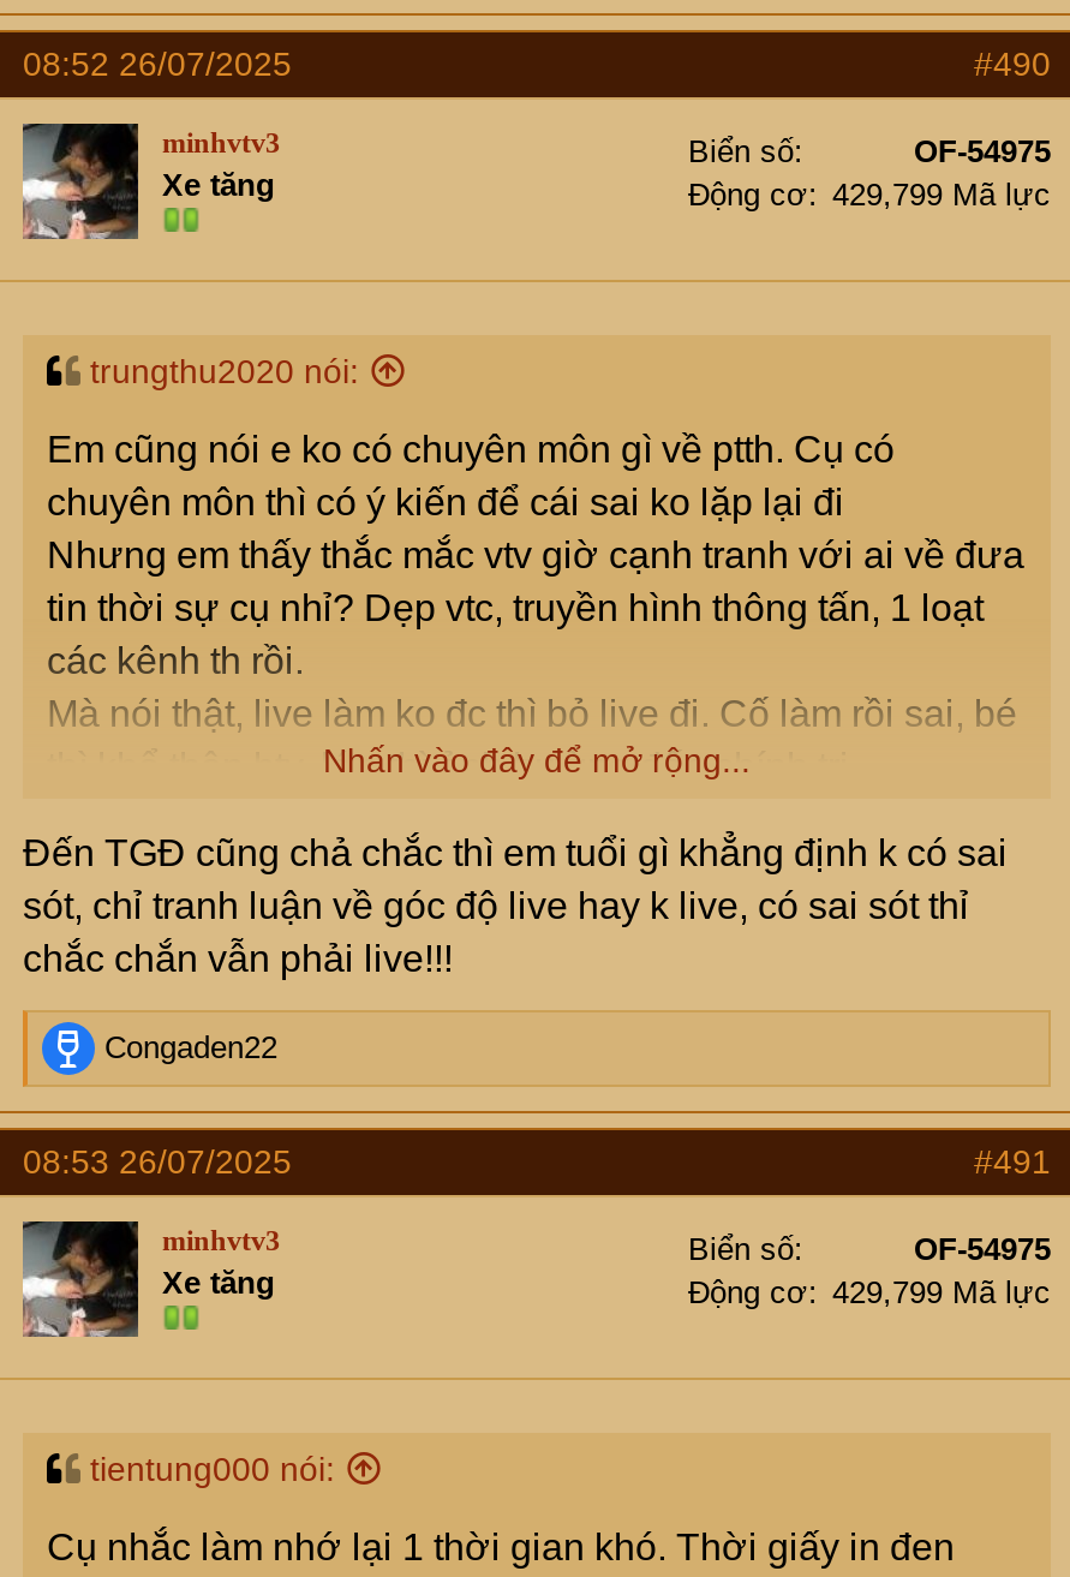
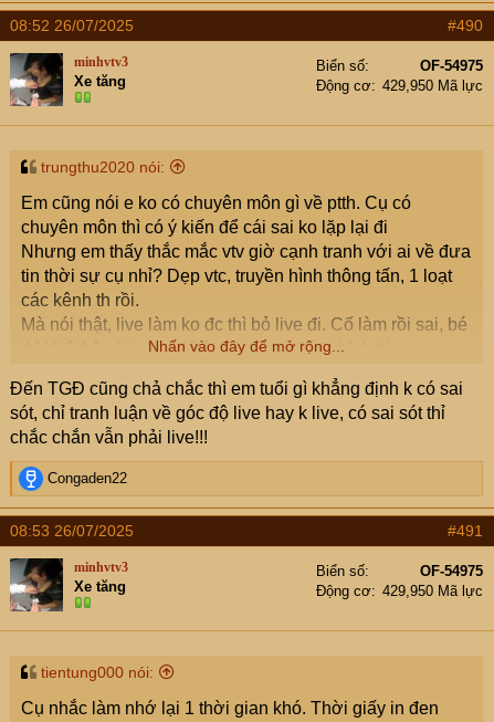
- Động cơ 429,799 Mã lực
+ Động cơ 429,950 Mã lực

- Động cơ 429,799 Mã lực
+ Động cơ 429,950 Mã lực
